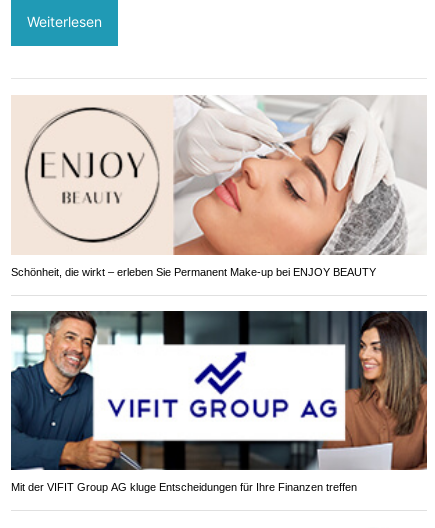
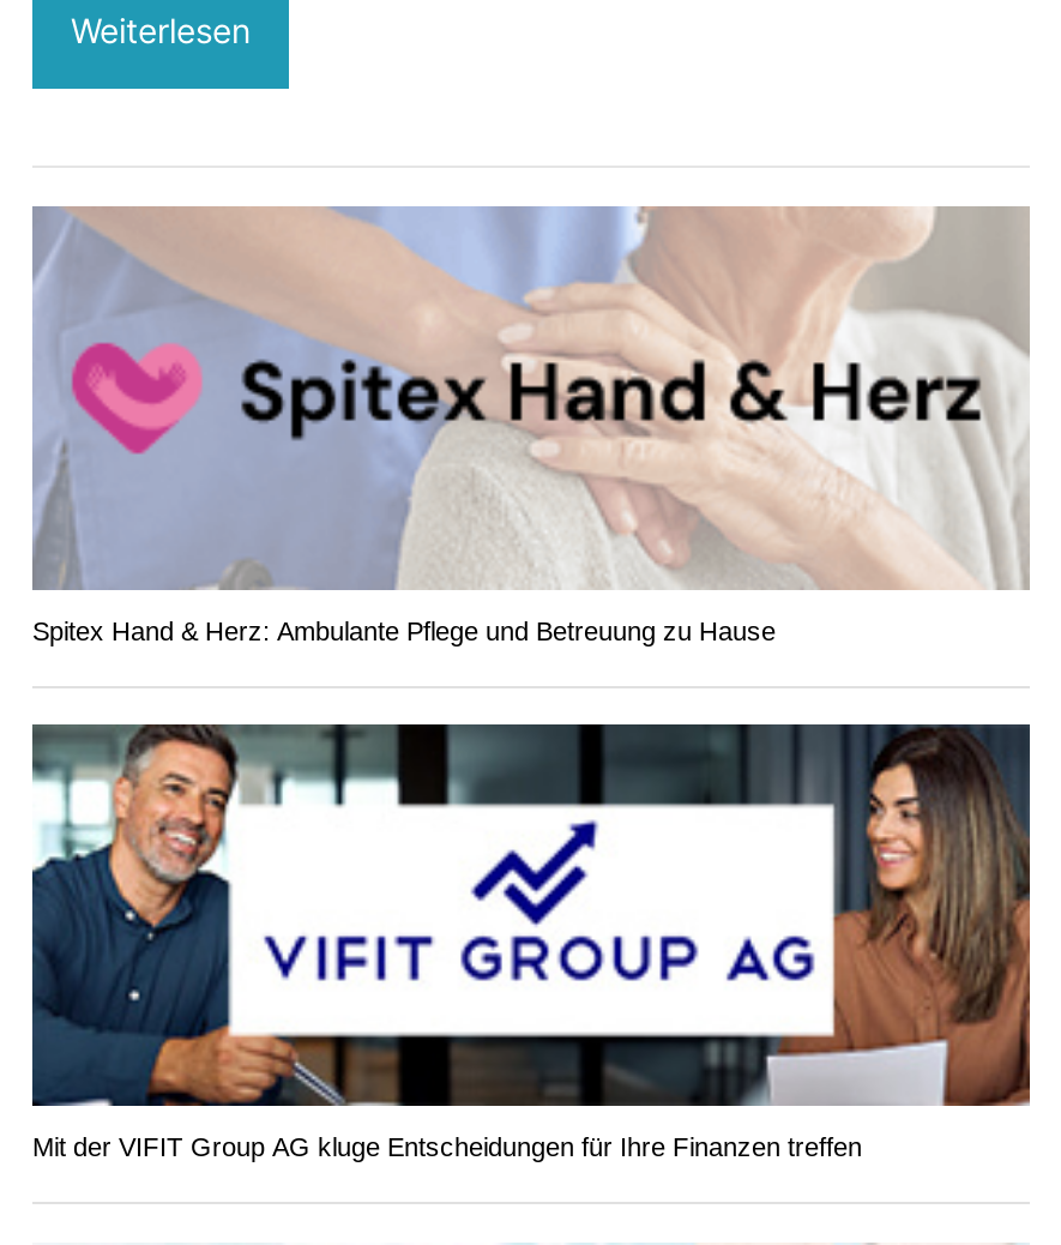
- [image]
- Schönheit, die wirkt – erleben Sie Permanent Make-up bei ENJOY BEAUTY
+ [image]
+ Spitex Hand & Herz: Ambulante Pflege und Betreuung zu Hause
